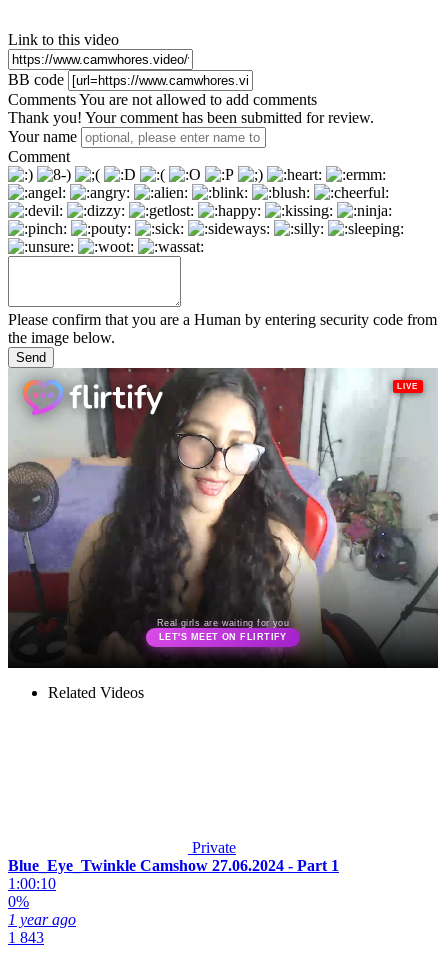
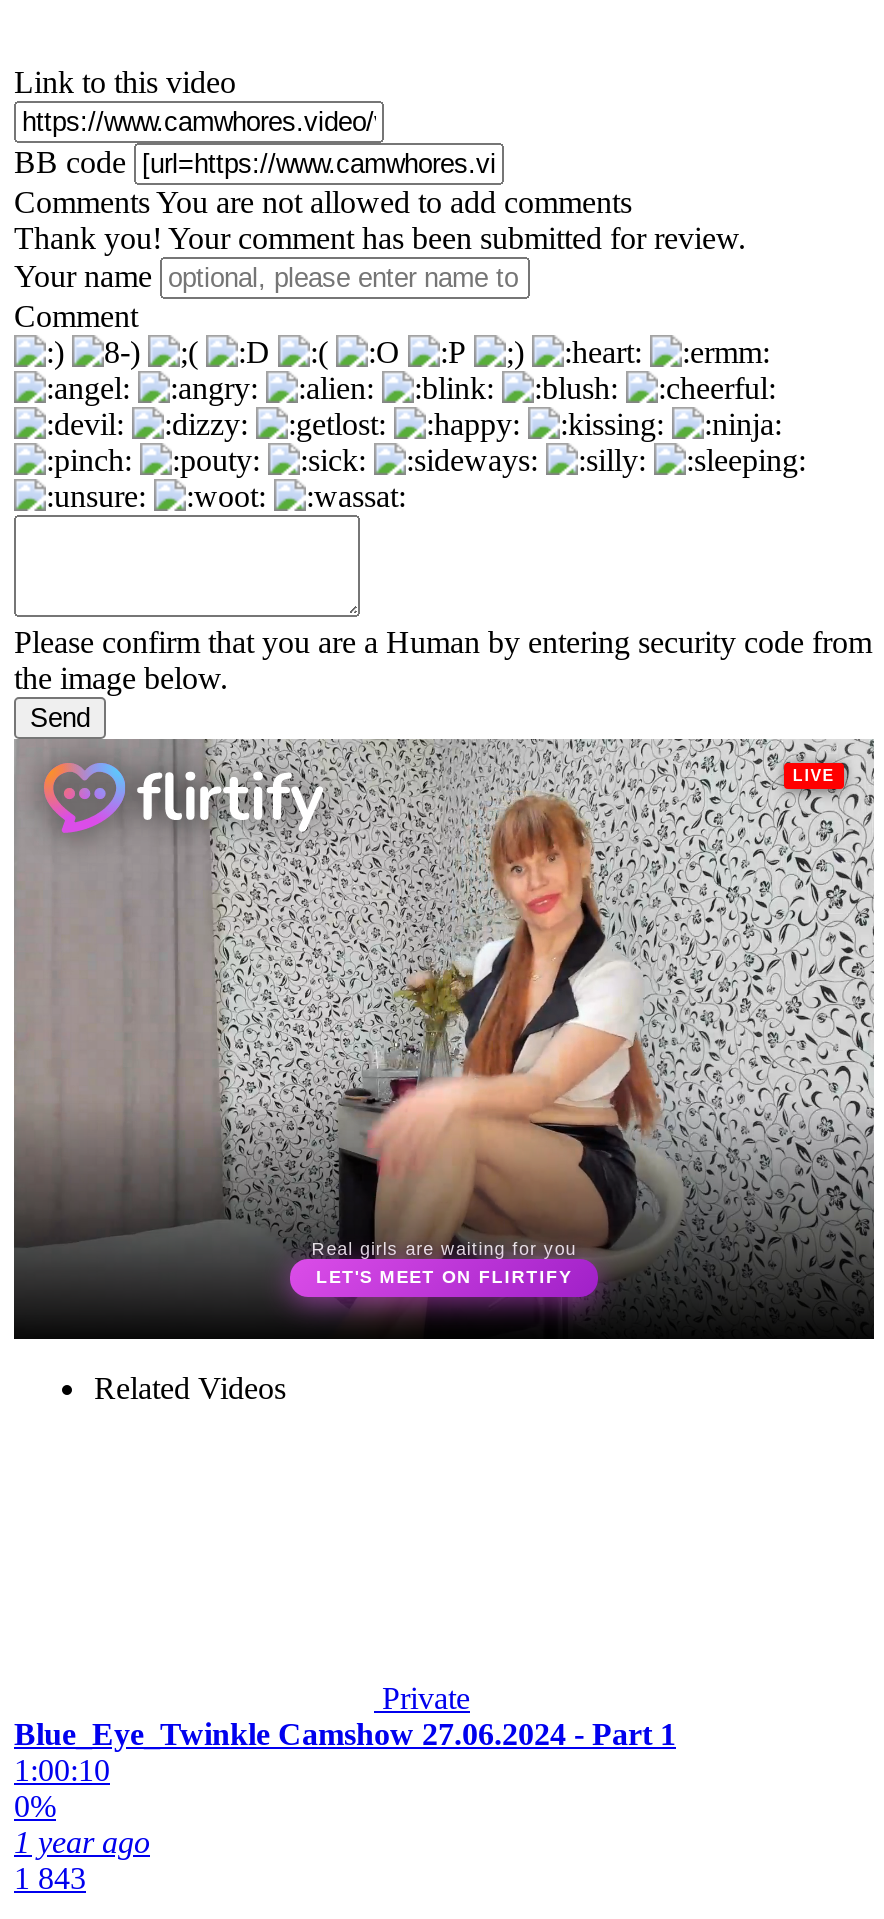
- [image]
+ [image]
